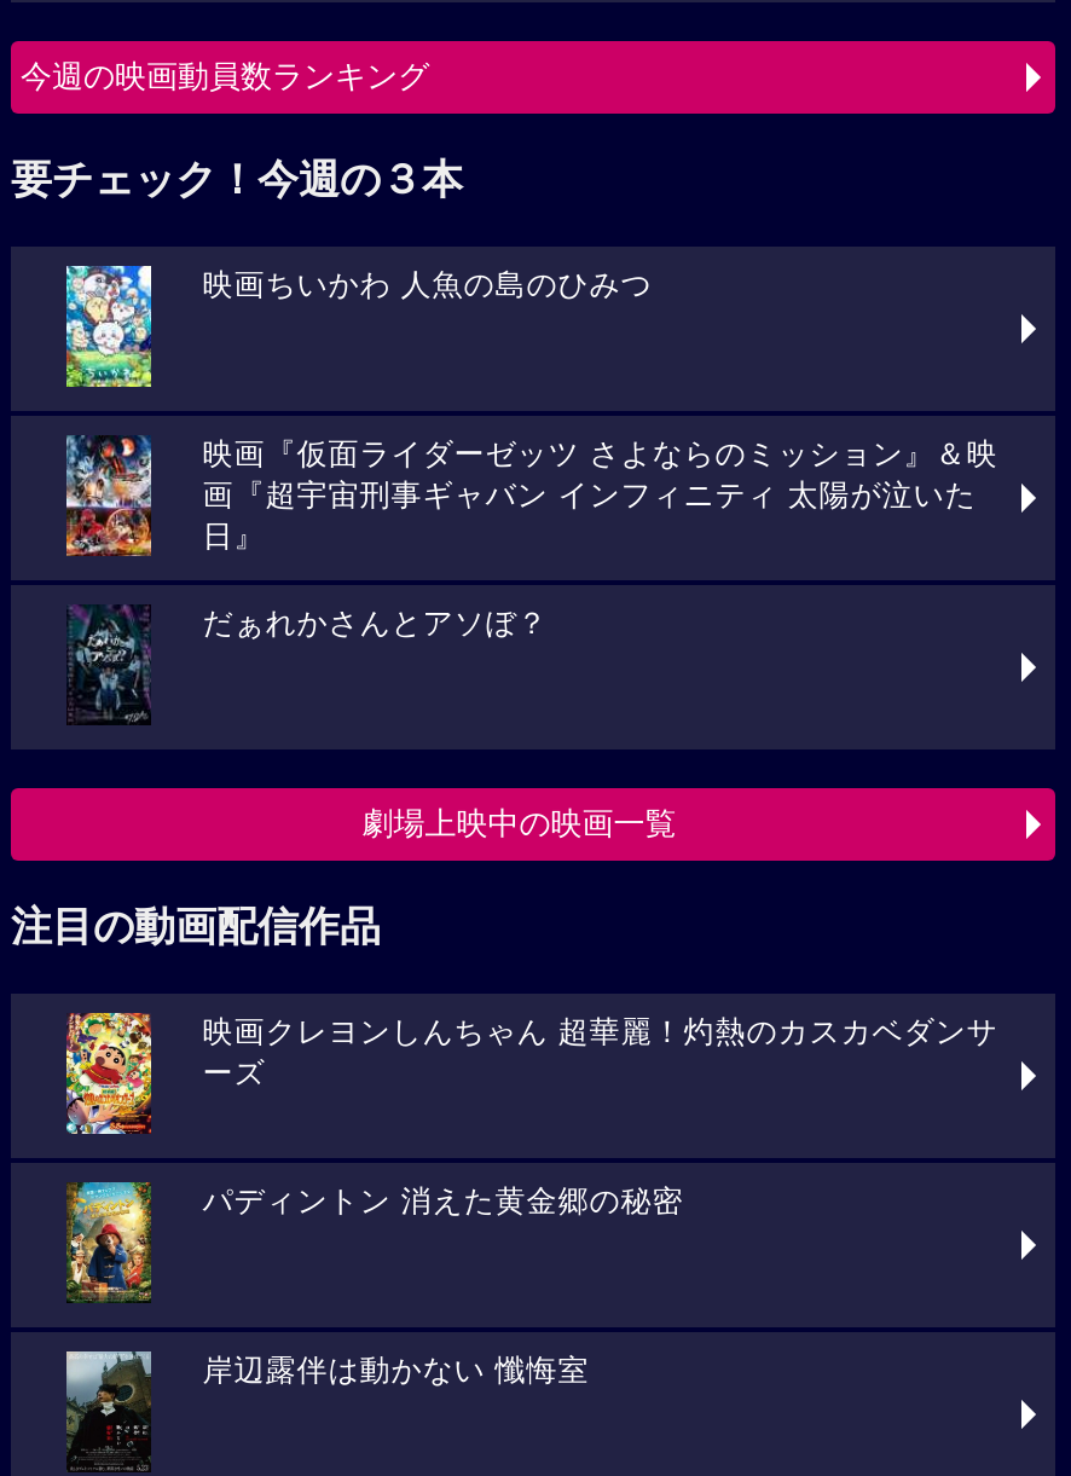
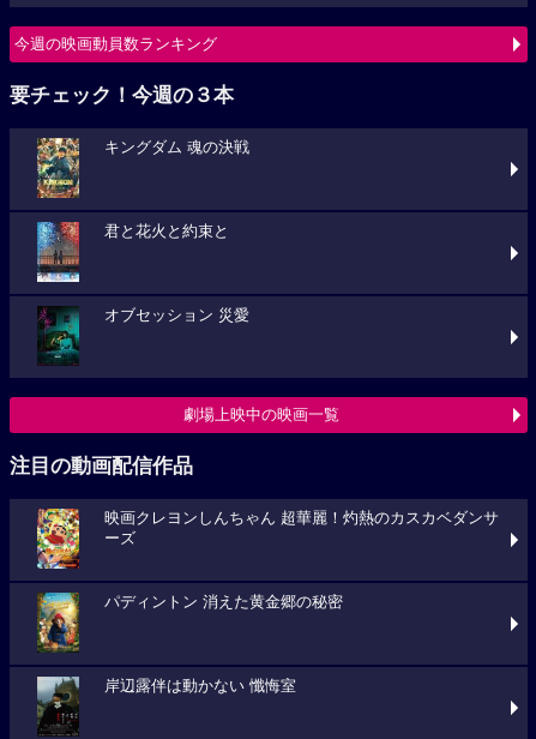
- [image]
- 映画ちいかわ 人魚の島のひみつ
+ [image]
+ キングダム 魂の決戦

- [image]
- 映画『仮面ライダーゼッツ さよならのミッション』＆映
- 画『超宇宙刑事ギャバン インフィニティ 太陽が泣いた
- 日』
+ [image]
+ 君と花火と約束と

- [image]
- だぁれかさんとアソぼ？
+ [image]
+ オブセッション 災愛
